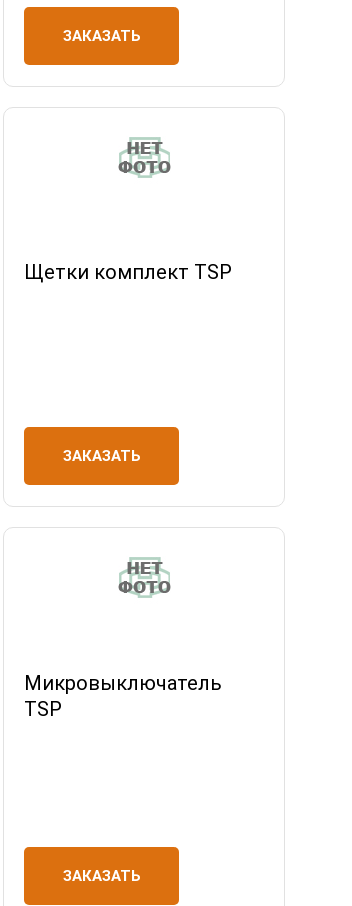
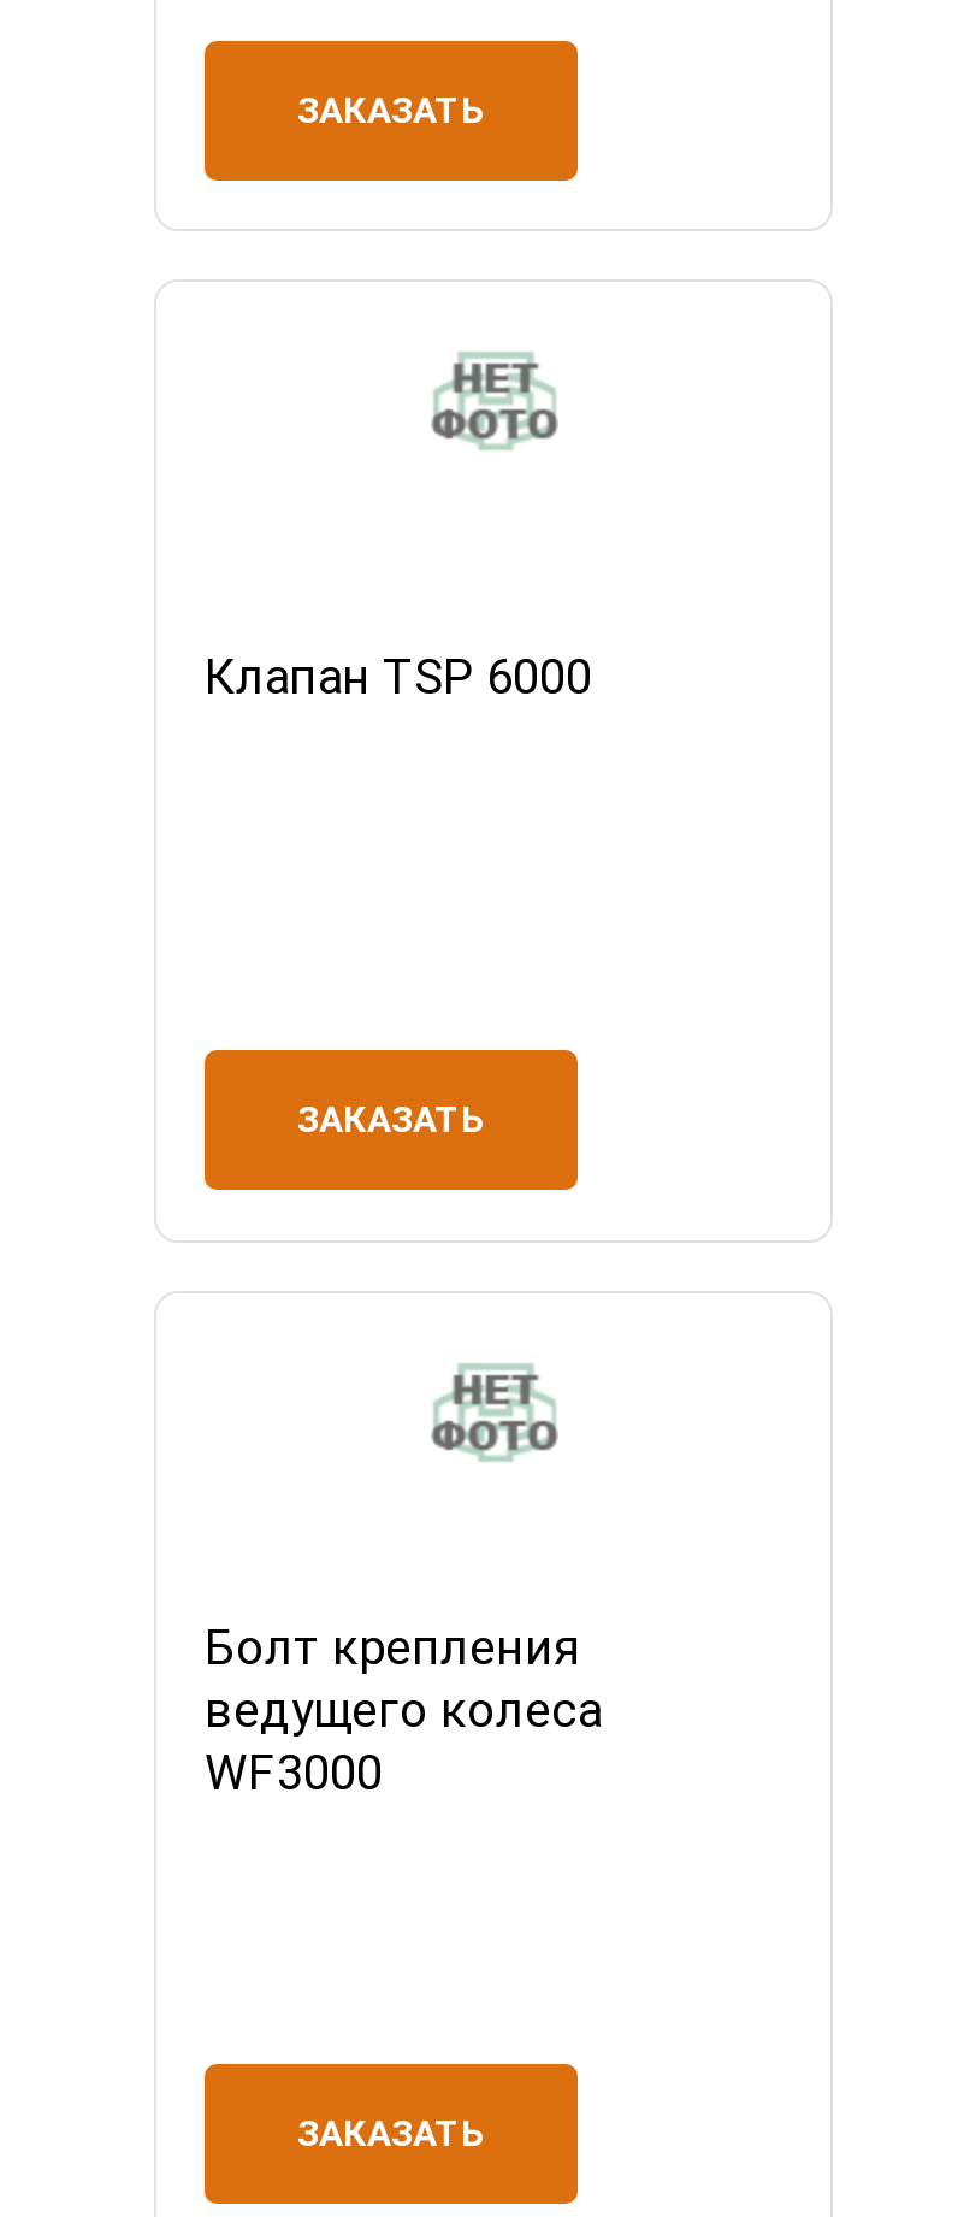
- Щетки комплект TSP
+ Клапан TSP 6000

- Микровыключатель
- TSP
+ Болт крепления
+ ведущего колеса
+ WF3000
